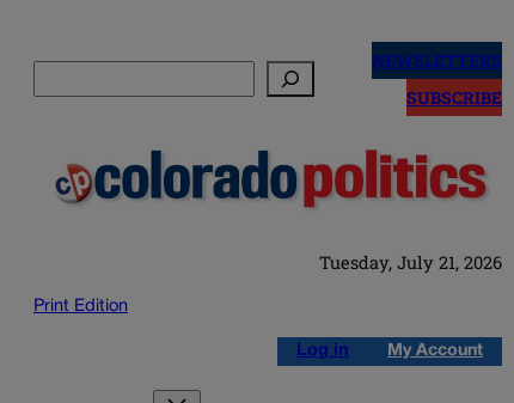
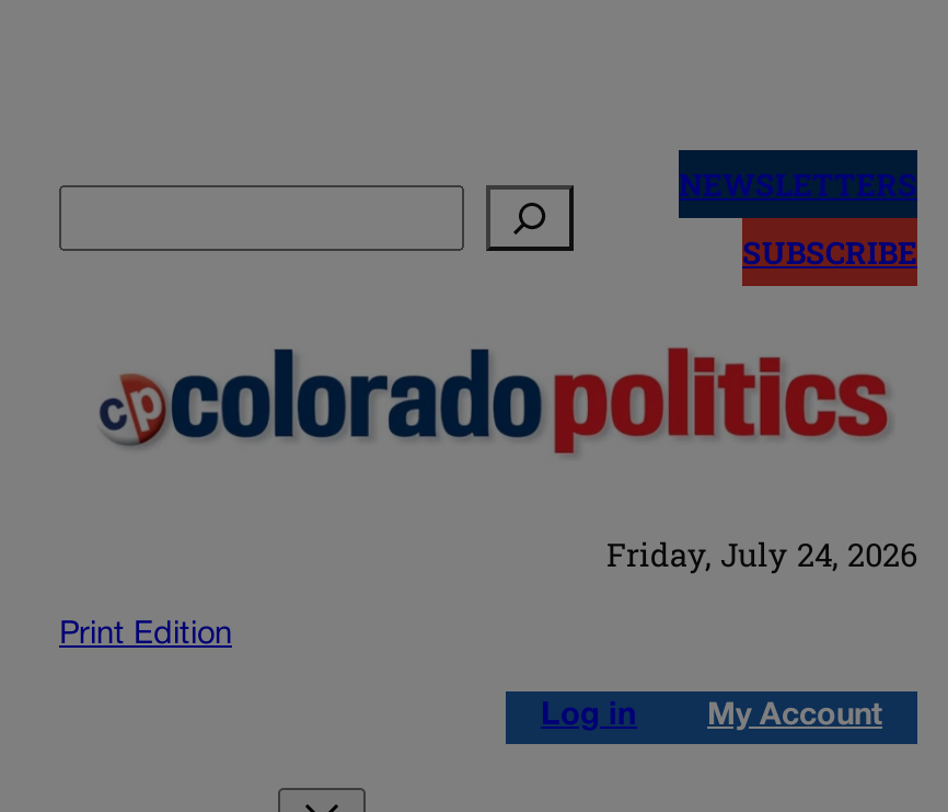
- Tuesday, July 21, 2026
+ Friday, July 24, 2026
